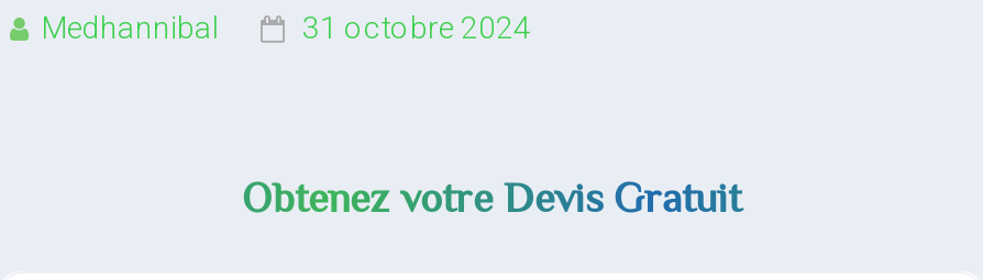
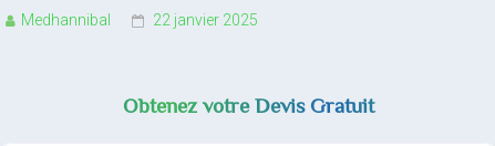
- 31 octobre 2024
+ 22 janvier 2025
